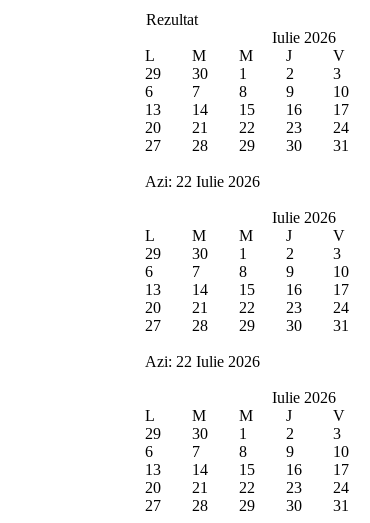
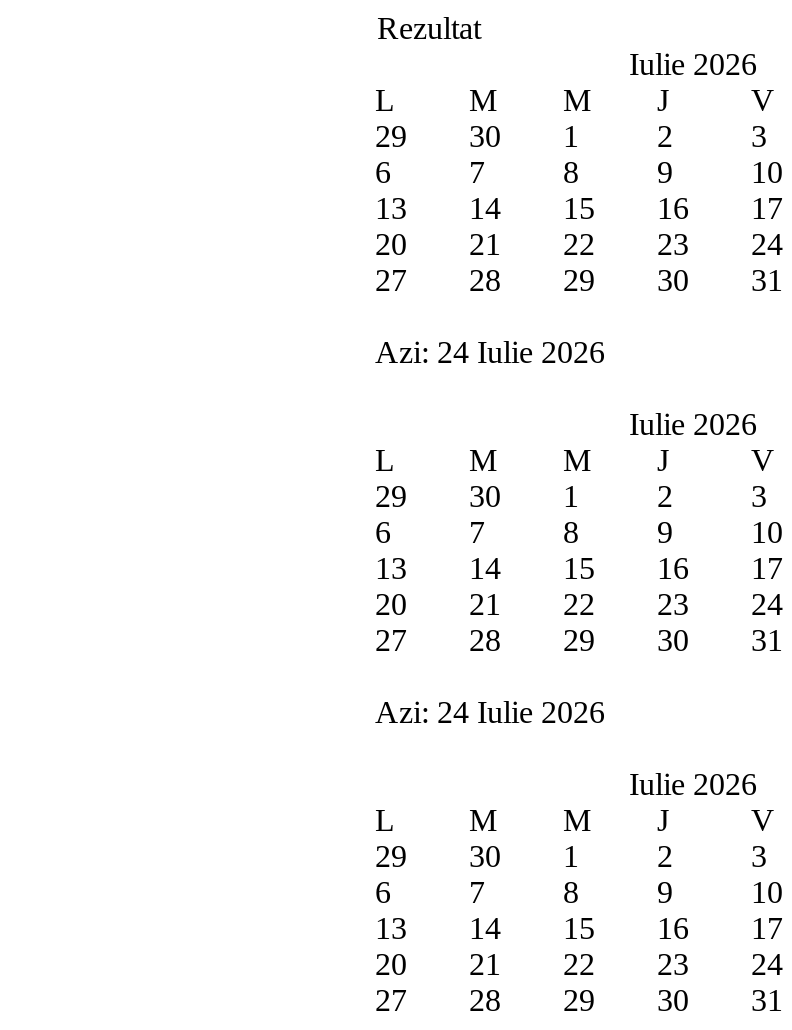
- Azi: 22 Iulie 2026
+ Azi: 24 Iulie 2026

- Azi: 22 Iulie 2026
+ Azi: 24 Iulie 2026
